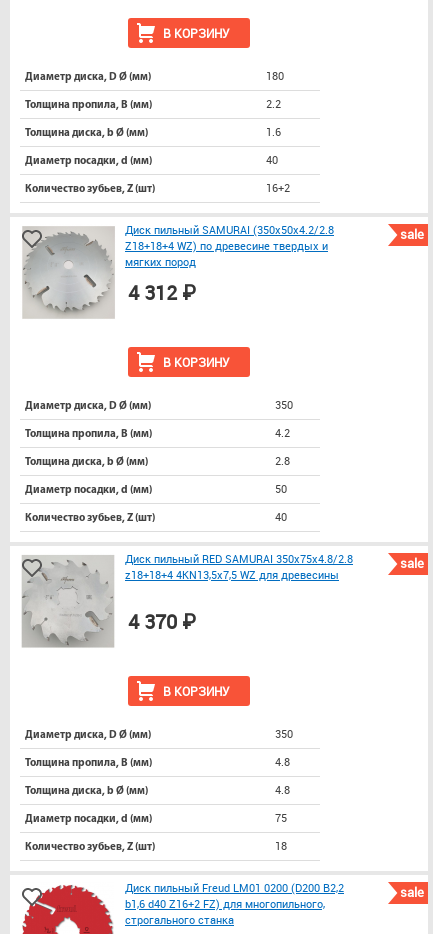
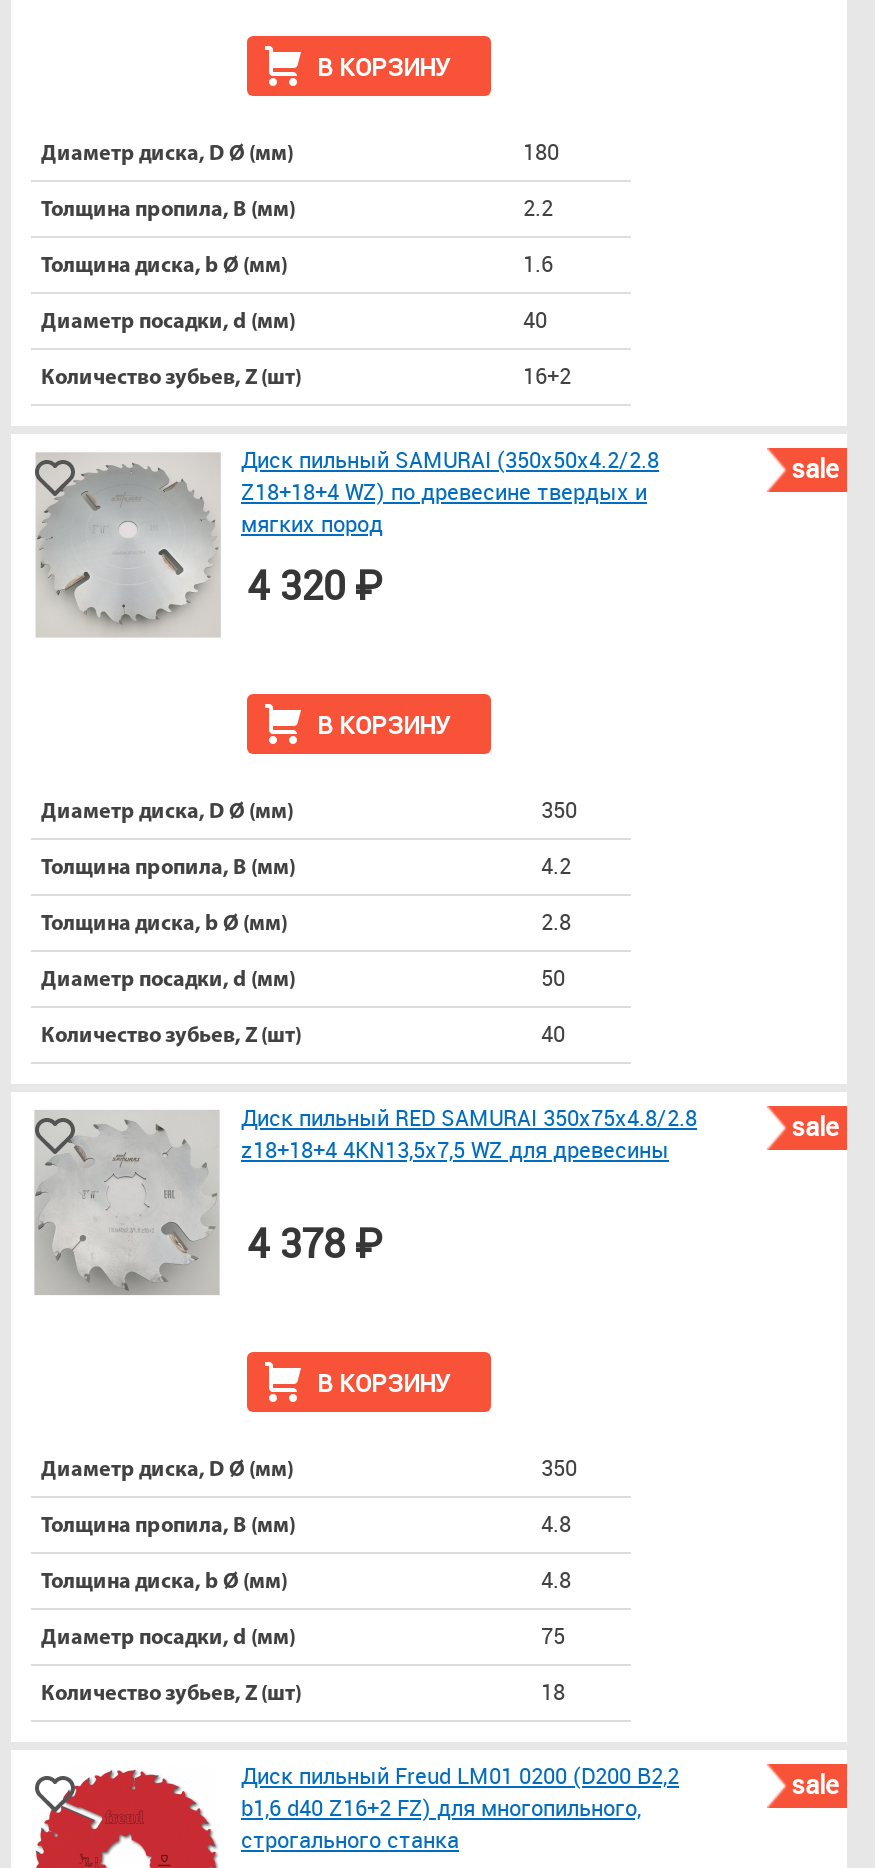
- 4 312 ₽
+ 4 320 ₽

- 4 370 ₽
+ 4 378 ₽
